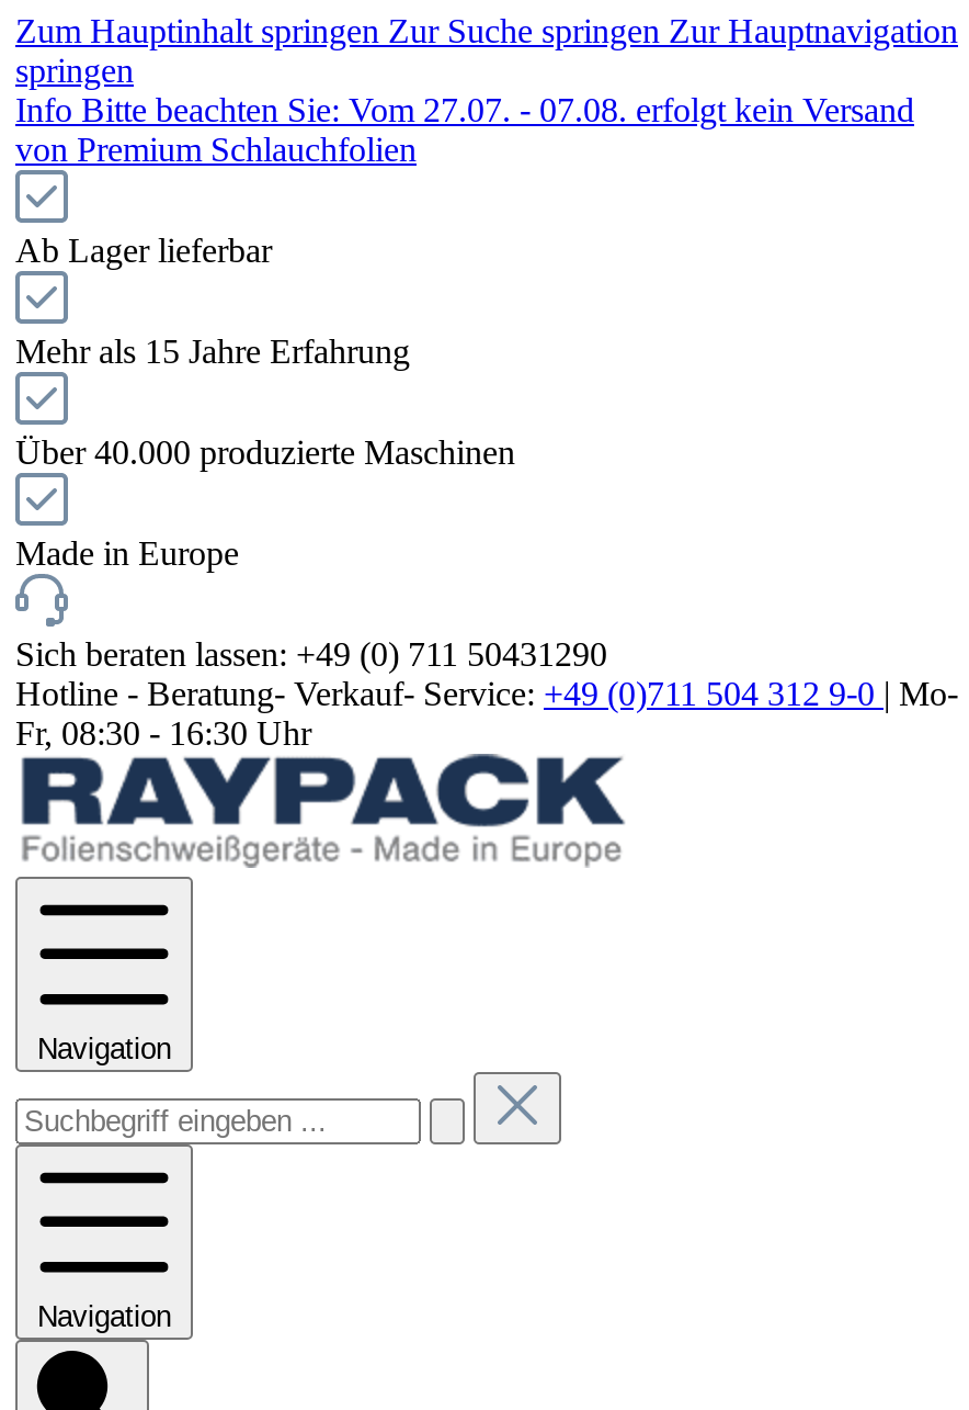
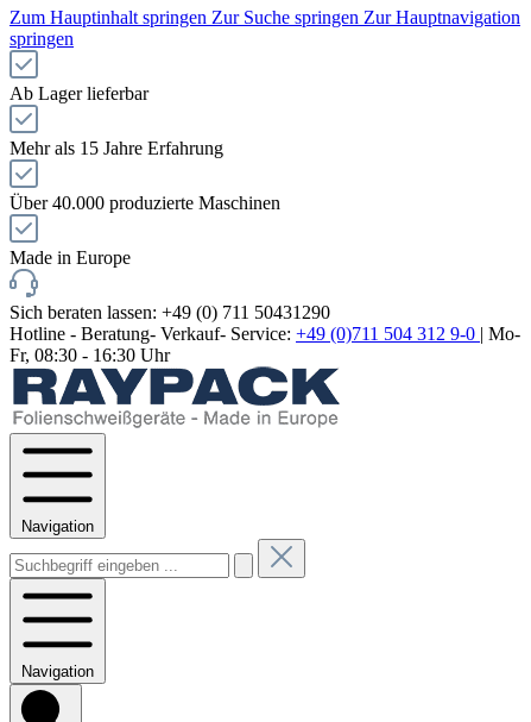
- Info Bitte beachten Sie: Vom 27.07. - 07.08. erfolgt kein Versand
- von Premium Schlauchfolien
